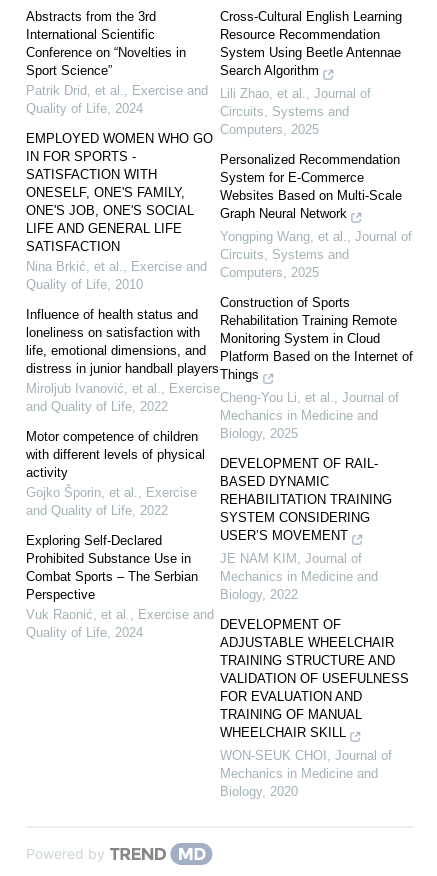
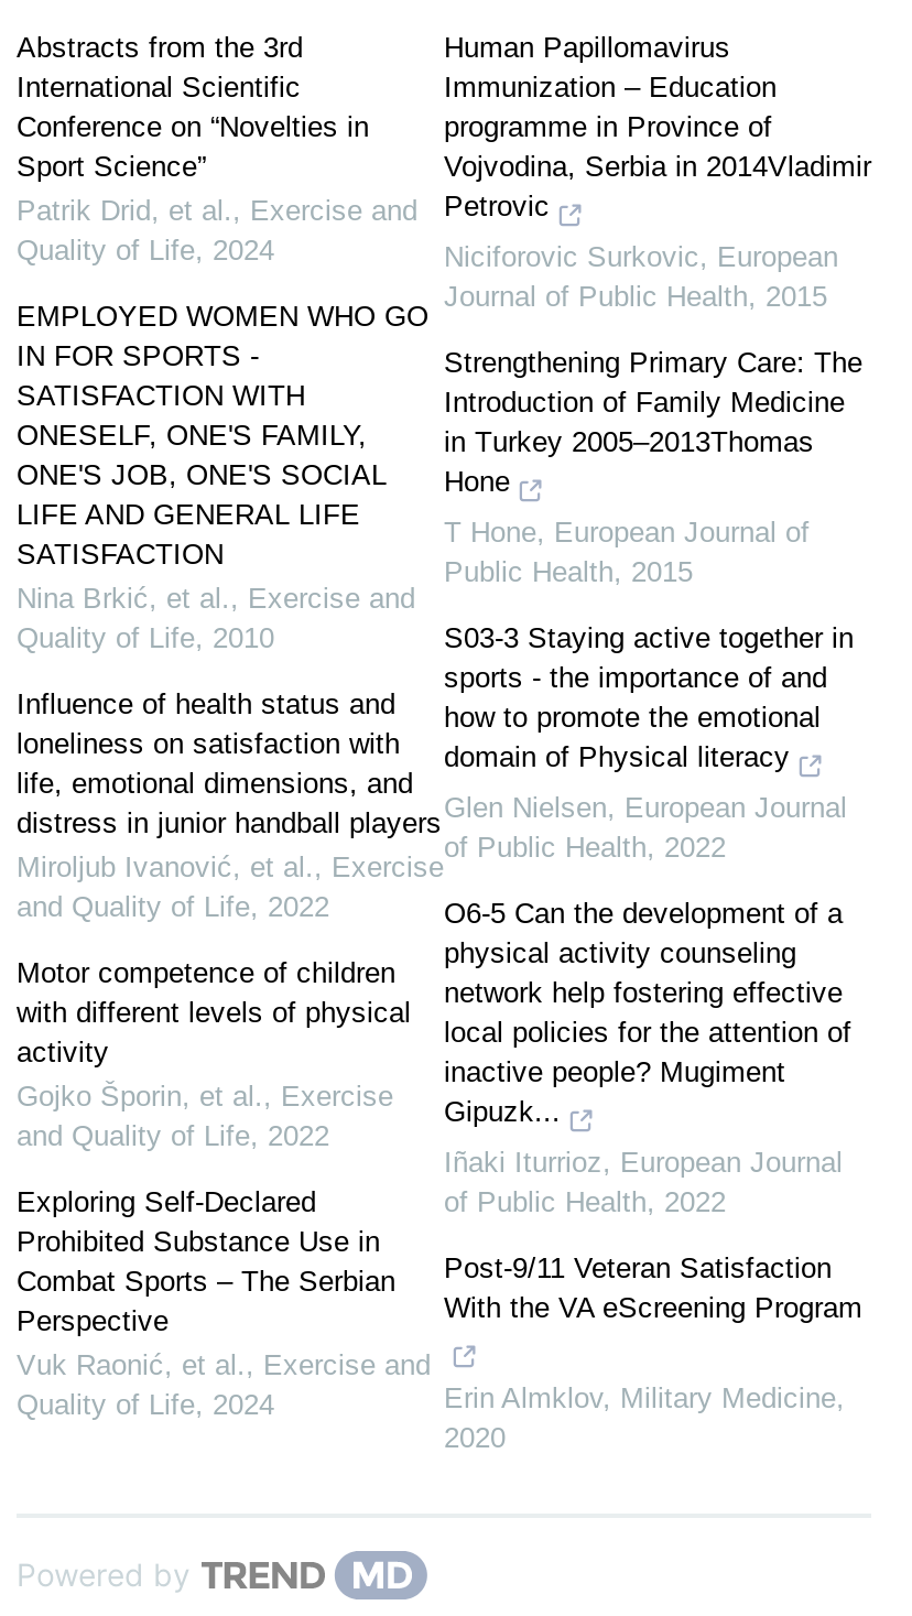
- Cross-Cultural English Learning
- Resource Recommendation
- System Using Beetle Antennae
- Search Algorithm
+ Human Papillomavirus
+ Immunization – Education
+ programme in Province of
+ Vojvodina, Serbia in 2014Vladimir
+ Petrovic

- Lili Zhao, et al., Journal of
- Circuits, Systems and
- Computers, 2025
+ Niciforovic Surkovic, European
+ Journal of Public Health, 2015

- Personalized Recommendation
- System for E-Commerce
- Websites Based on Multi-Scale
- Graph Neural Network
+ Strengthening Primary Care: The
+ Introduction of Family Medicine
+ in Turkey 2005–2013Thomas
+ Hone

- Yongping Wang, et al., Journal of
- Circuits, Systems and
- Computers, 2025
+ T Hone, European Journal of
+ Public Health, 2015

- Construction of Sports
- Rehabilitation Training Remote
- Monitoring System in Cloud
- Platform Based on the Internet of
- Things
+ S03-3 Staying active together in
+ sports - the importance of and
+ how to promote the emotional
+ domain of Physical literacy

- Cheng-You Li, et al., Journal of
- Mechanics in Medicine and
- Biology, 2025
+ Glen Nielsen, European Journal
+ of Public Health, 2022

- DEVELOPMENT OF RAIL-
- BASED DYNAMIC
- REHABILITATION TRAINING
- SYSTEM CONSIDERING
- USER’S MOVEMENT
+ O6-5 Can the development of a
+ physical activity counseling
+ network help fostering effective
+ local policies for the attention of
+ inactive people? Mugiment
+ Gipuzk...

- JE NAM KIM, Journal of
- Mechanics in Medicine and
- Biology, 2022
+ Iñaki Iturrioz, European Journal
+ of Public Health, 2022

- DEVELOPMENT OF
- ADJUSTABLE WHEELCHAIR
- TRAINING STRUCTURE AND
- VALIDATION OF USEFULNESS
- FOR EVALUATION AND
- TRAINING OF MANUAL
- WHEELCHAIR SKILL
+ Post-9/11 Veteran Satisfaction
+ With the VA eScreening Program

- WON-SEUK CHOI, Journal of
- Mechanics in Medicine and
- Biology, 2020
+ Erin Almklov, Military Medicine,
+ 2020
